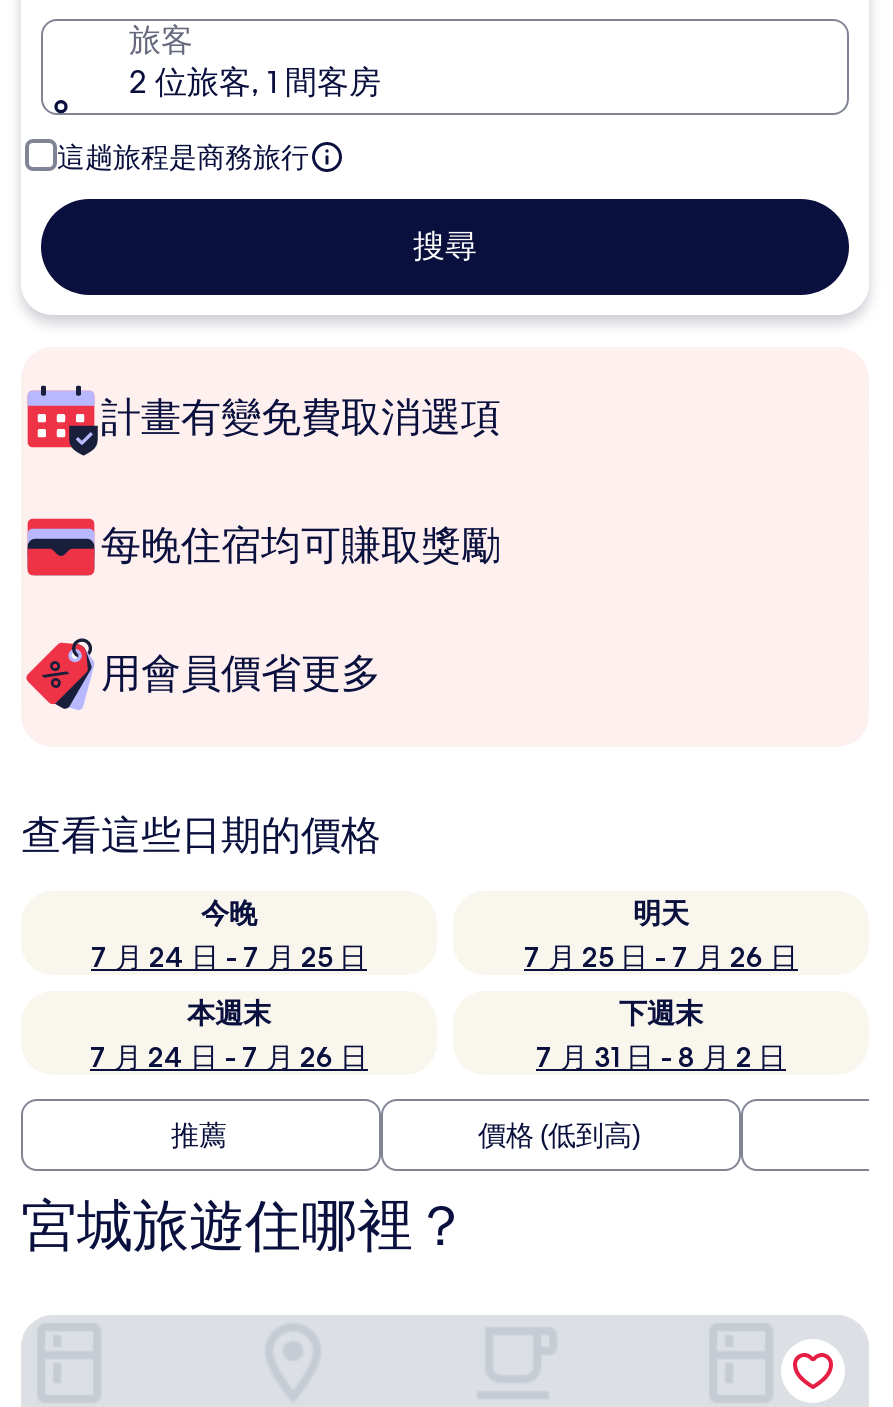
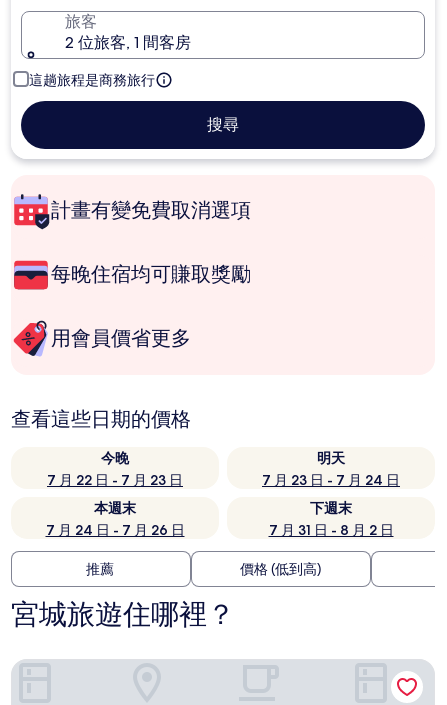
- 7 月 24 日 - 7 月 25 日
+ 7 月 22 日 - 7 月 23 日

- 7 月 25 日 - 7 月 26 日
+ 7 月 23 日 - 7 月 24 日
